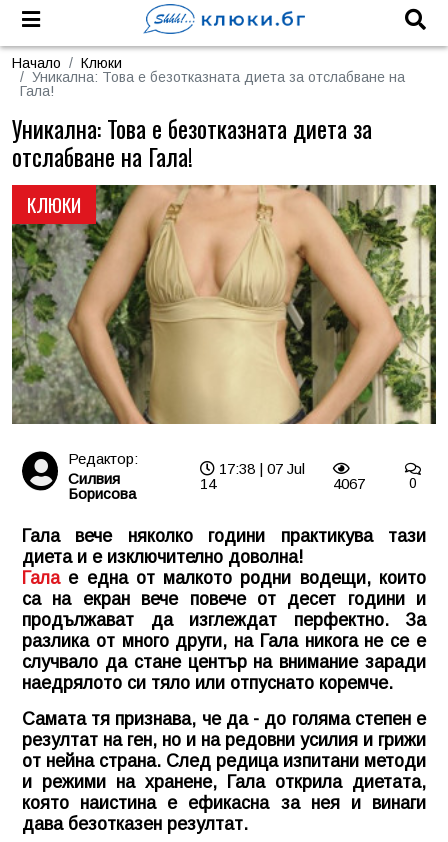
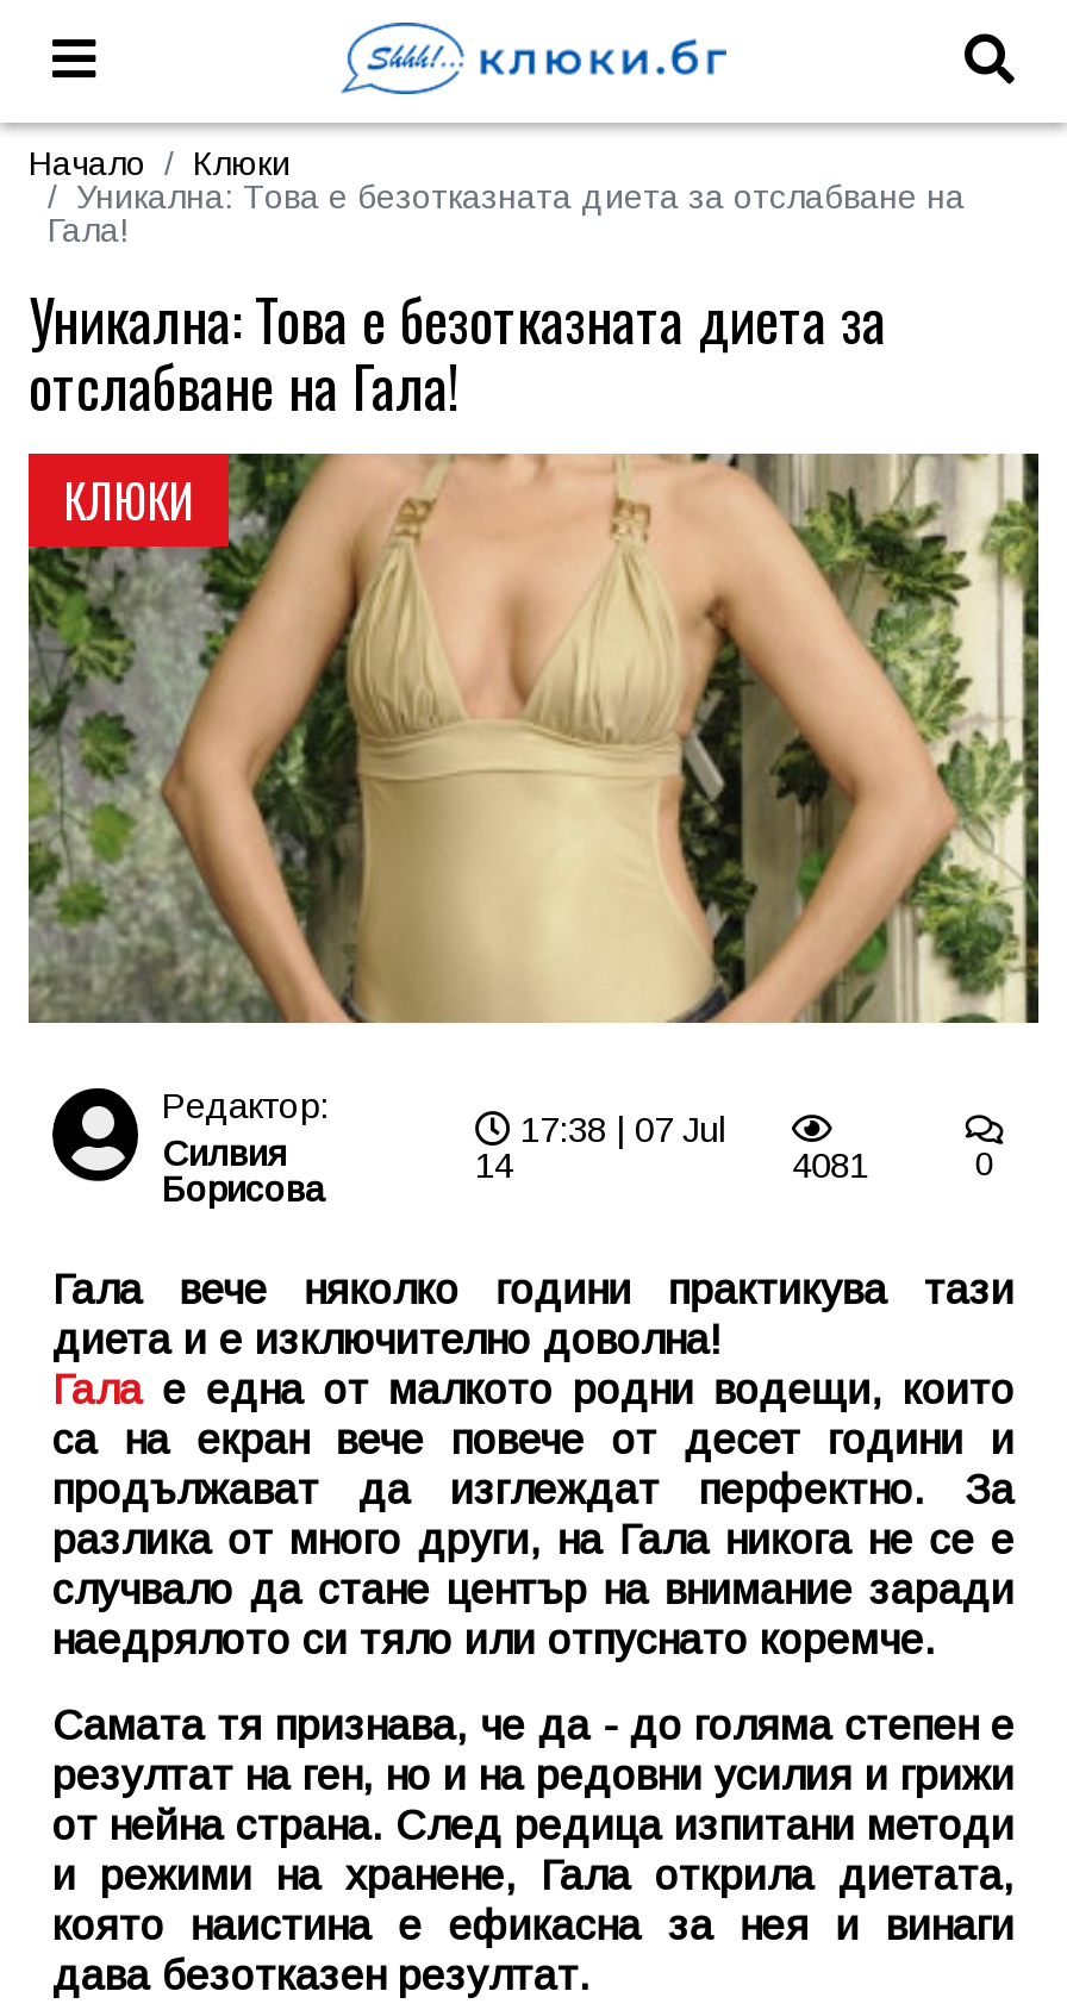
- 4067
+ 4081
